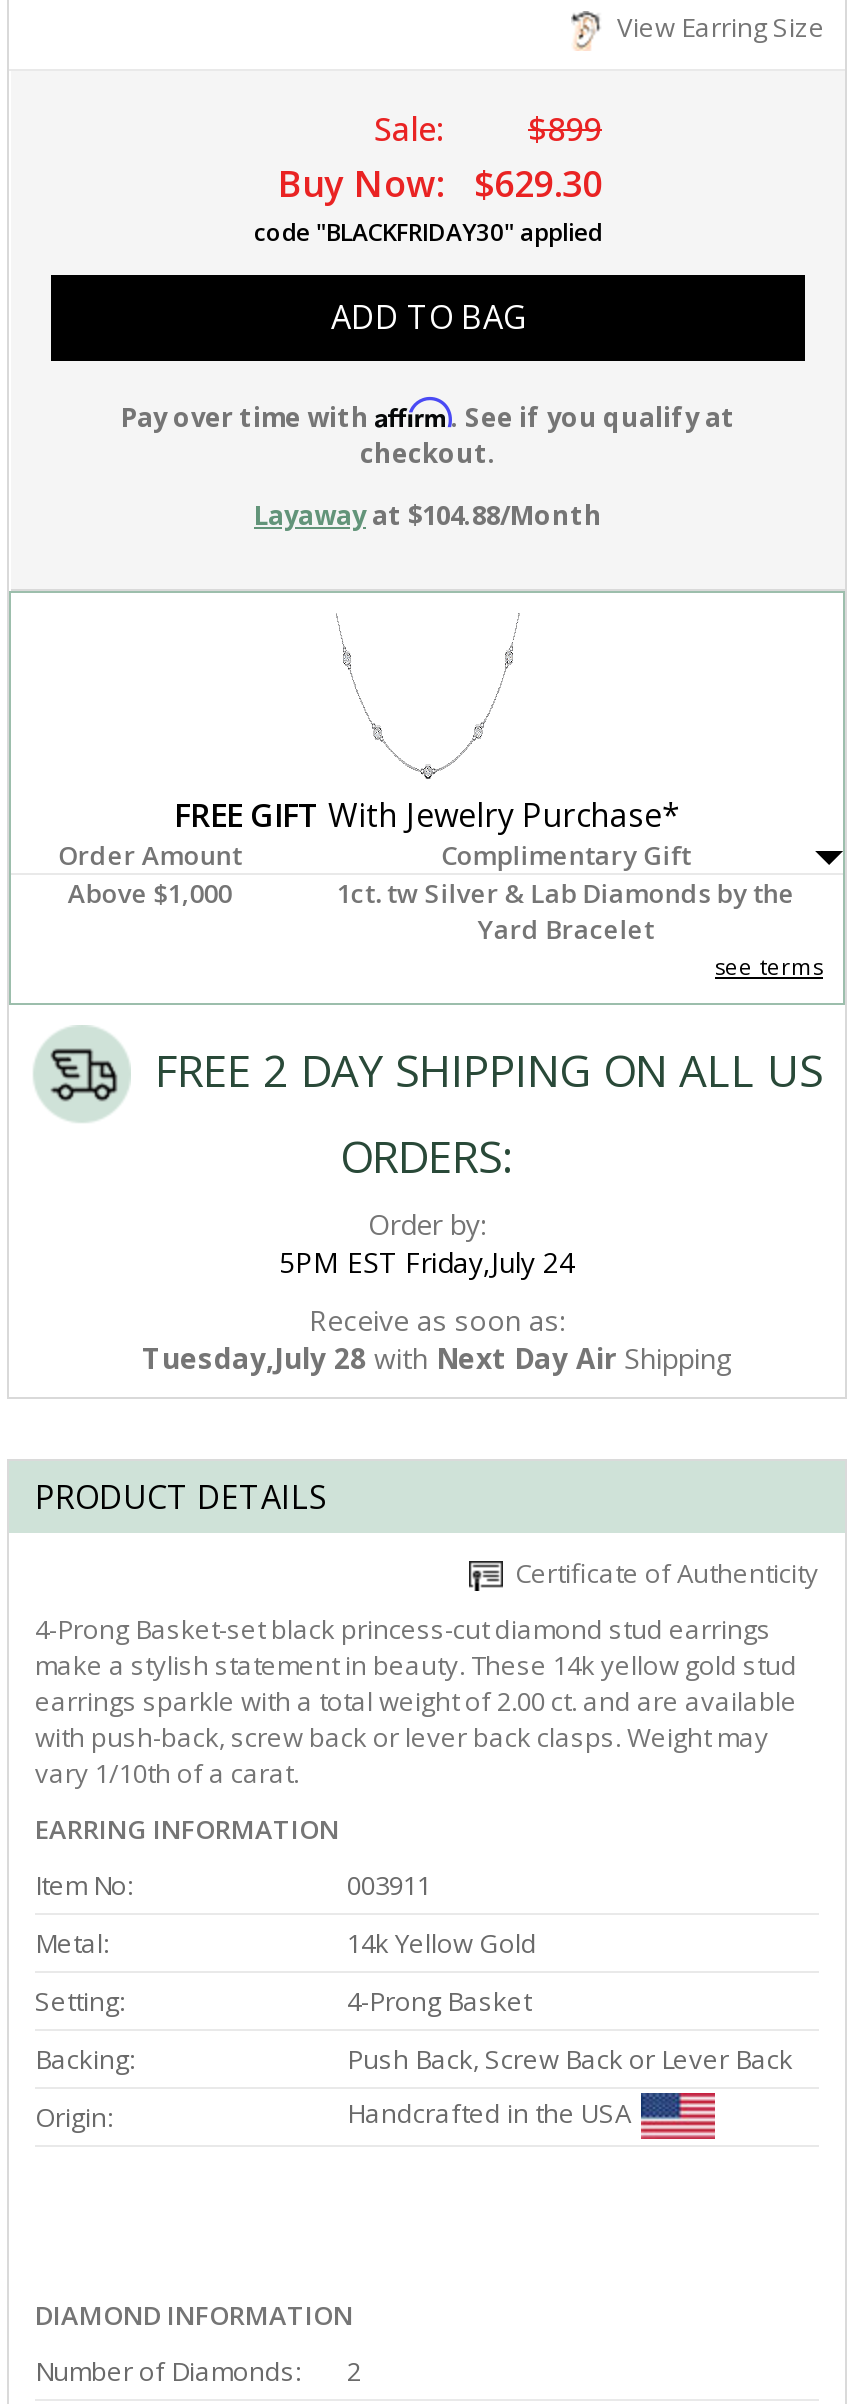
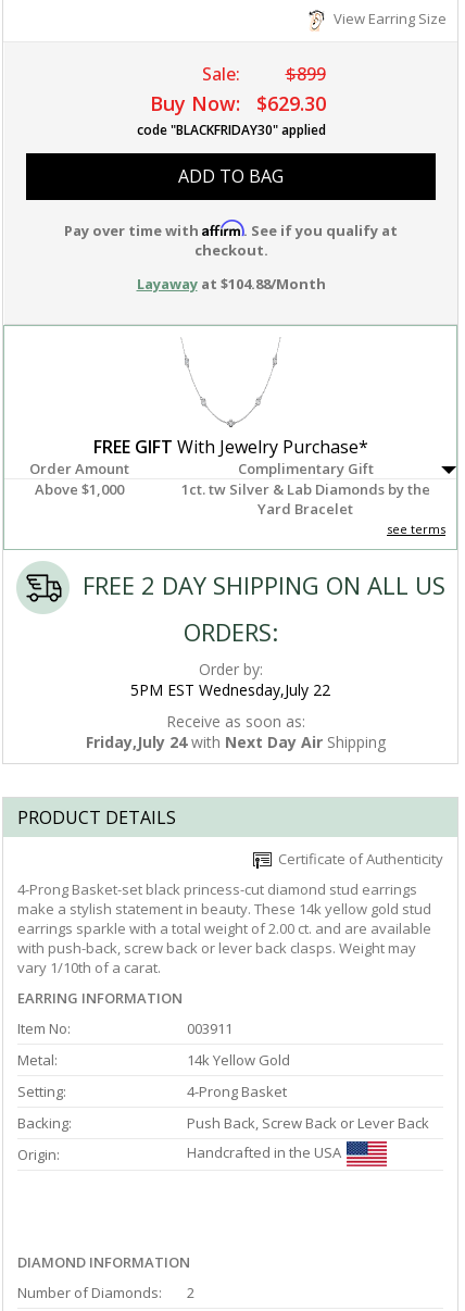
- 5PM EST Friday,July 24
+ 5PM EST Wednesday,July 22

- Tuesday,July 28 with Next Day Air Shipping
+ Friday,July 24 with Next Day Air Shipping
